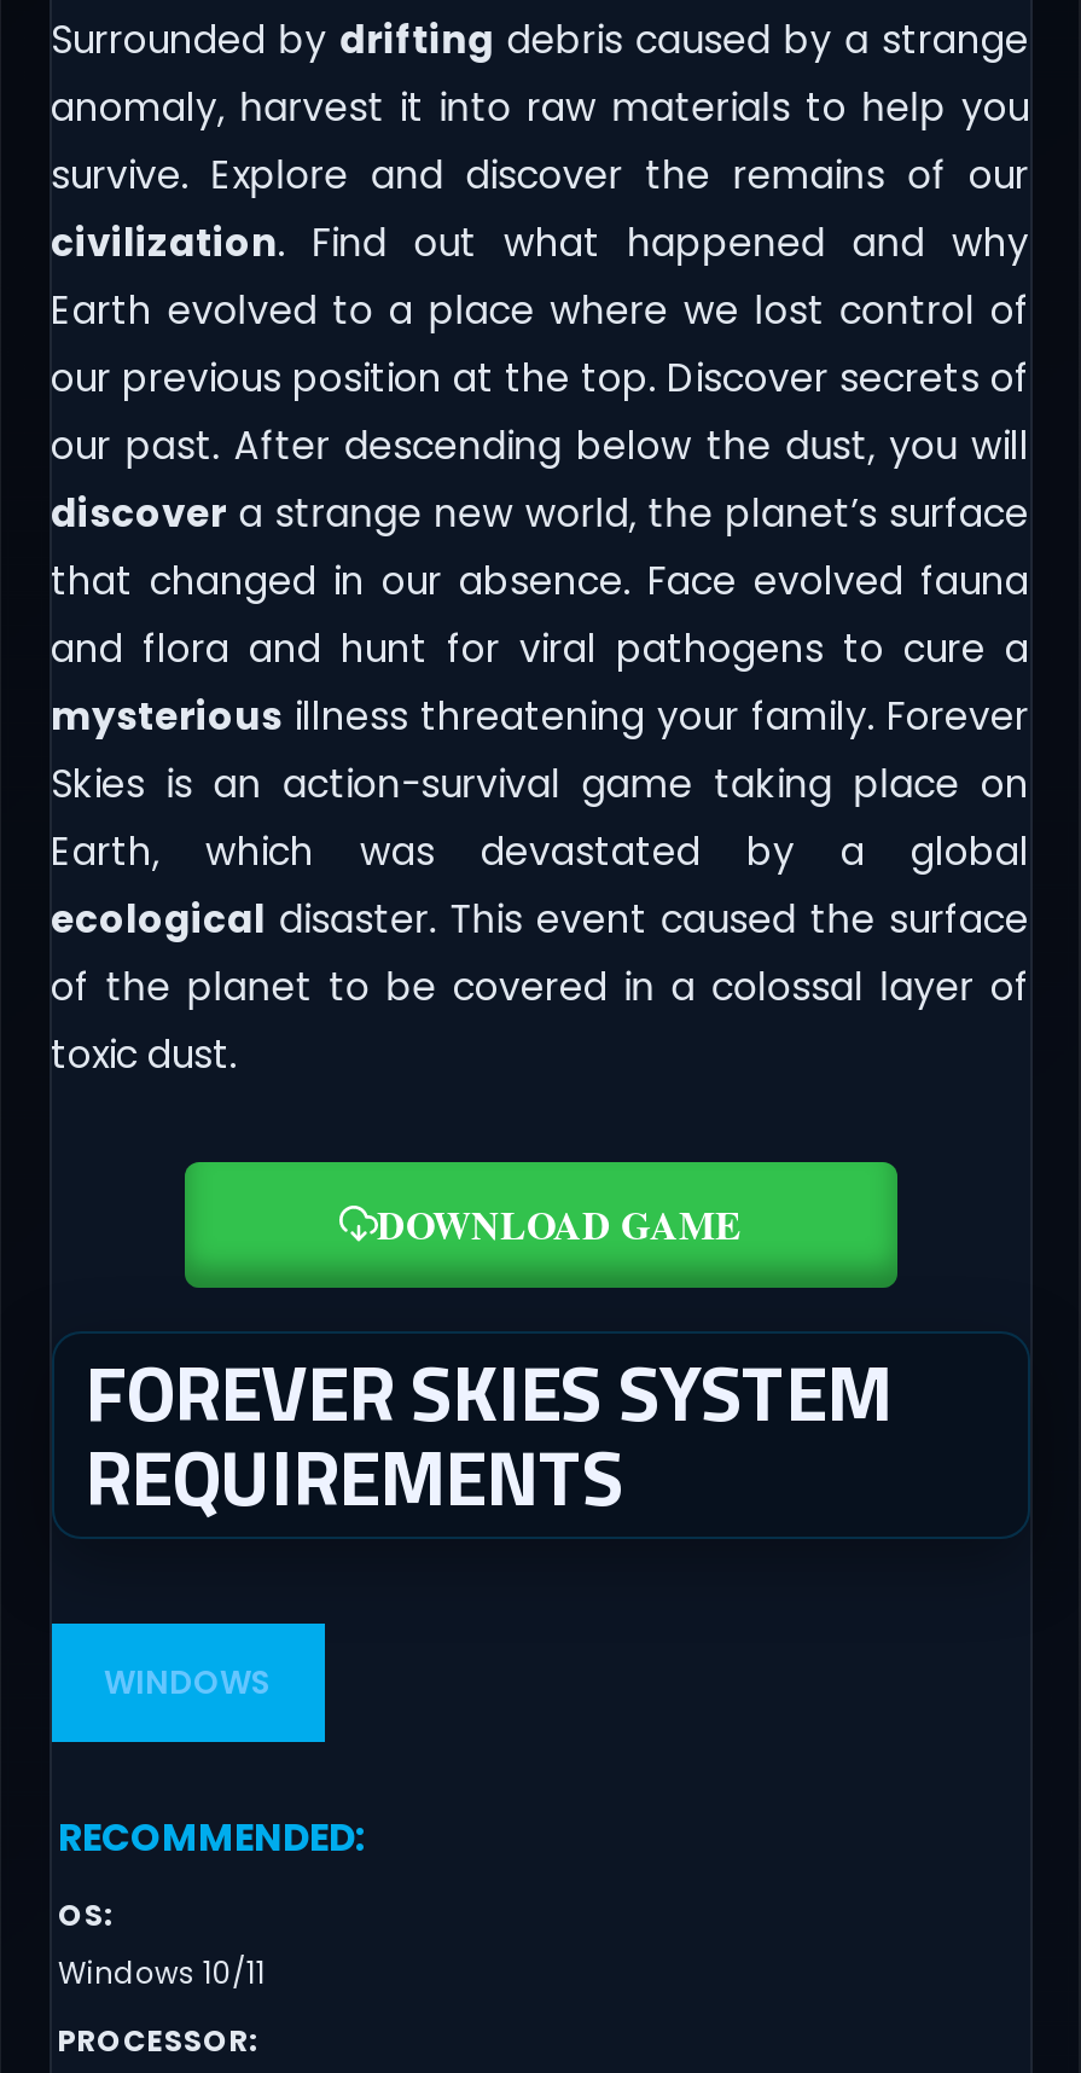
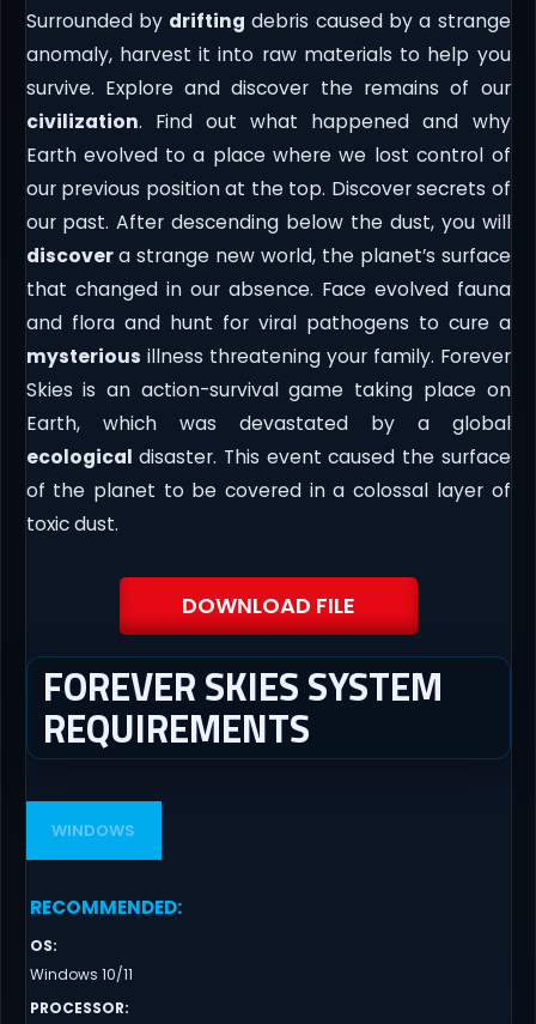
- DOWNLOAD GAME
+ DOWNLOAD FILE
